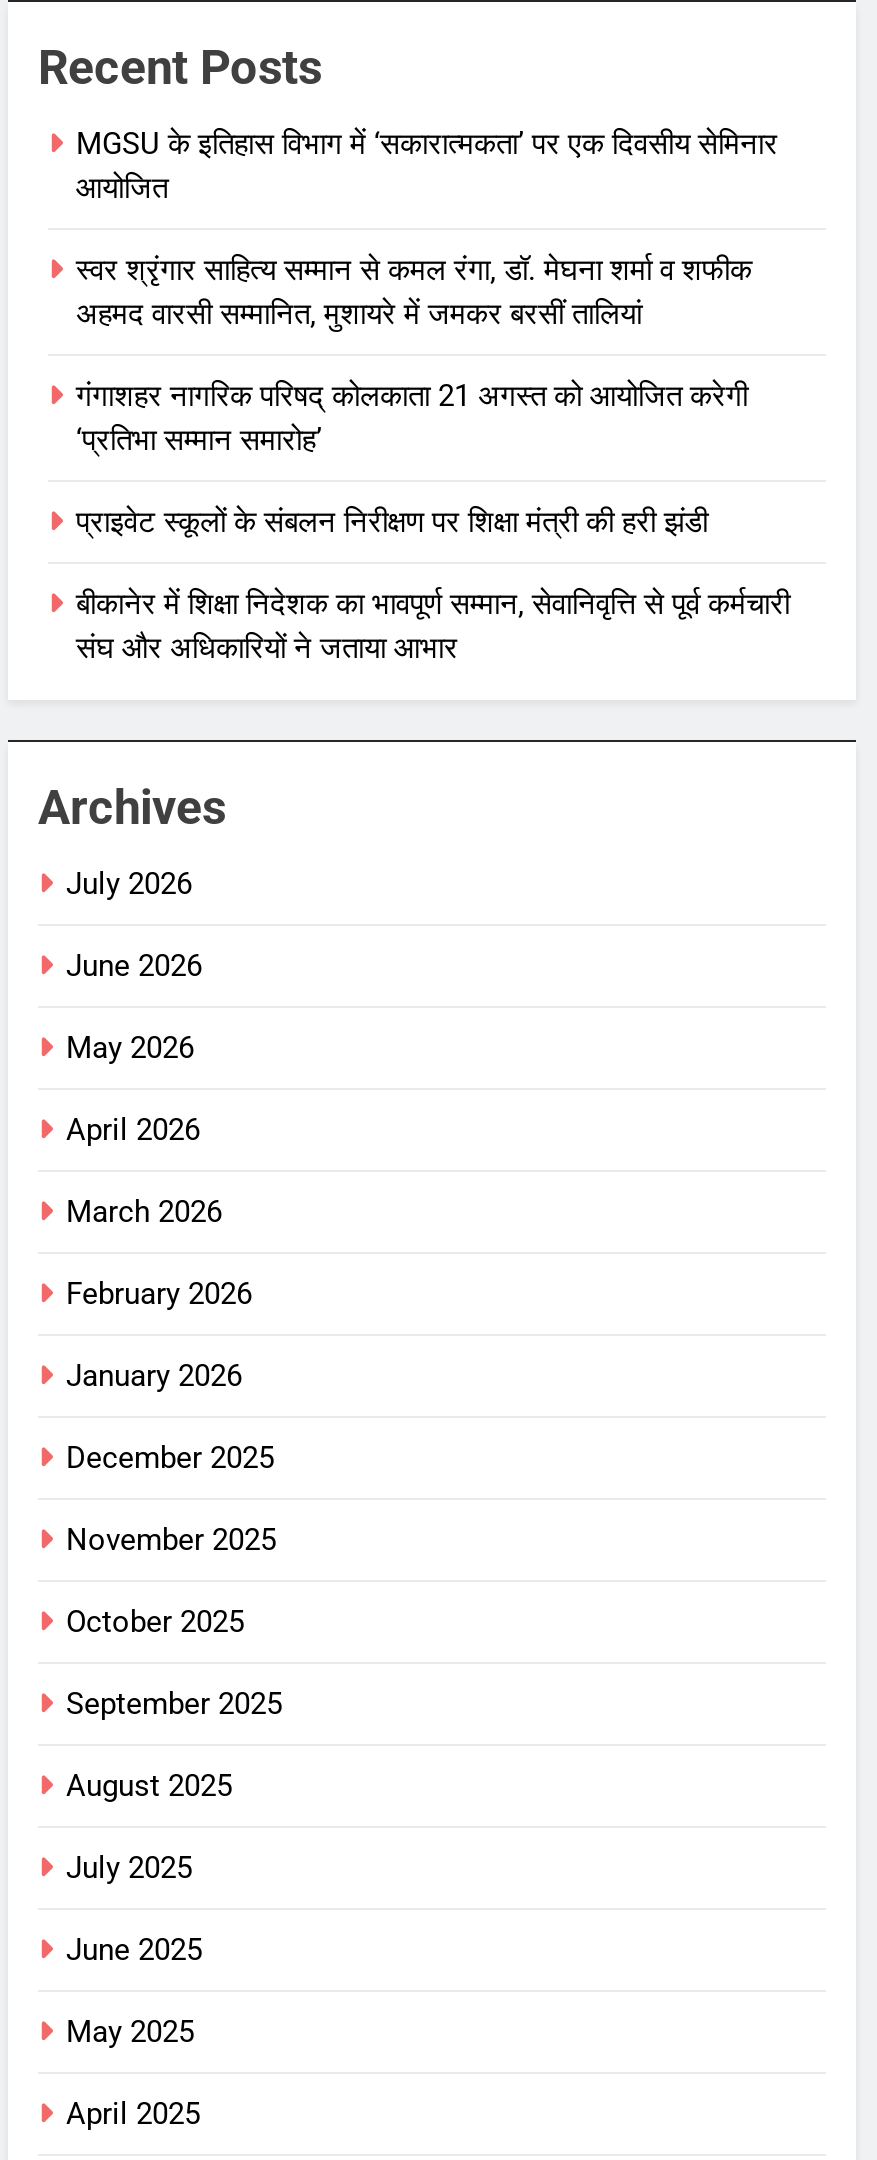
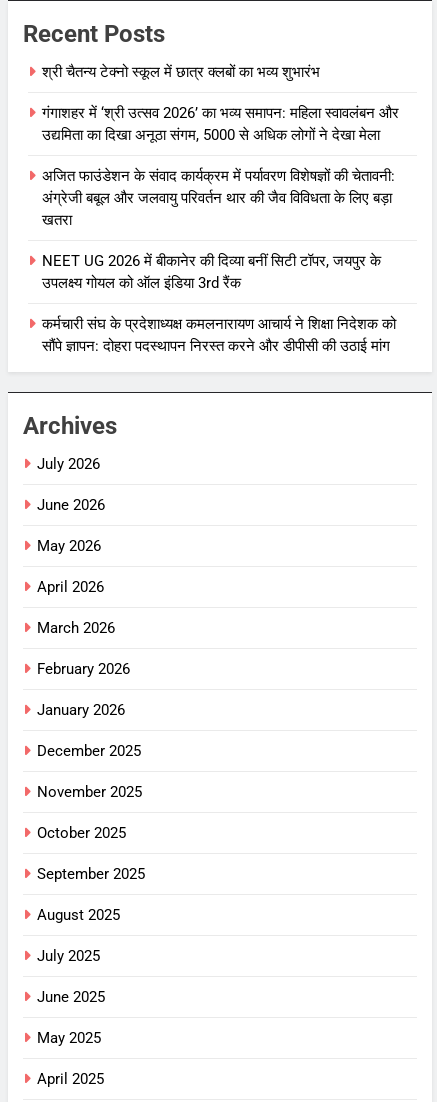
- MGSU के इतिहास विभाग में ‘सकारात्मकता’ पर एक दिवसीय सेमिनार
- आयोजित
+ श्री चैतन्य टेक्नो स्कूल में छात्र क्लबों का भव्य शुभारंभ

- स्वर श्रृंगार साहित्य सम्मान से कमल रंगा, डॉ. मेघना शर्मा व शफीक
- अहमद वारसी सम्मानित, मुशायरे में जमकर बरसीं तालियां
+ गंगाशहर में ‘श्री उत्सव 2026’ का भव्य समापन: महिला स्वावलंबन और
+ उद्यमिता का दिखा अनूठा संगम, 5000 से अधिक लोगों ने देखा मेला

- गंगाशहर नागरिक परिषद् कोलकाता 21 अगस्त को आयोजित करेगी
- ‘प्रतिभा सम्मान समारोह’
+ अजित फाउंडेशन के संवाद कार्यक्रम में पर्यावरण विशेषज्ञों की चेतावनी:
+ अंग्रेजी बबूल और जलवायु परिवर्तन थार की जैव विविधता के लिए बड़ा
+ खतरा

- प्राइवेट स्कूलों के संबलन निरीक्षण पर शिक्षा मंत्री की हरी झंडी
+ NEET UG 2026 में बीकानेर की दिव्या बनीं सिटी टॉपर, जयपुर के
+ उपलक्ष्य गोयल को ऑल इंडिया 3rd रैंक

- बीकानेर में शिक्षा निदेशक का भावपूर्ण सम्मान, सेवानिवृत्ति से पूर्व कर्मचारी
- संघ और अधिकारियों ने जताया आभार
+ कर्मचारी संघ के प्रदेशाध्यक्ष कमलनारायण आचार्य ने शिक्षा निदेशक को
+ सौंपे ज्ञापन: दोहरा पदस्थापन निरस्त करने और डीपीसी की उठाई मांग
